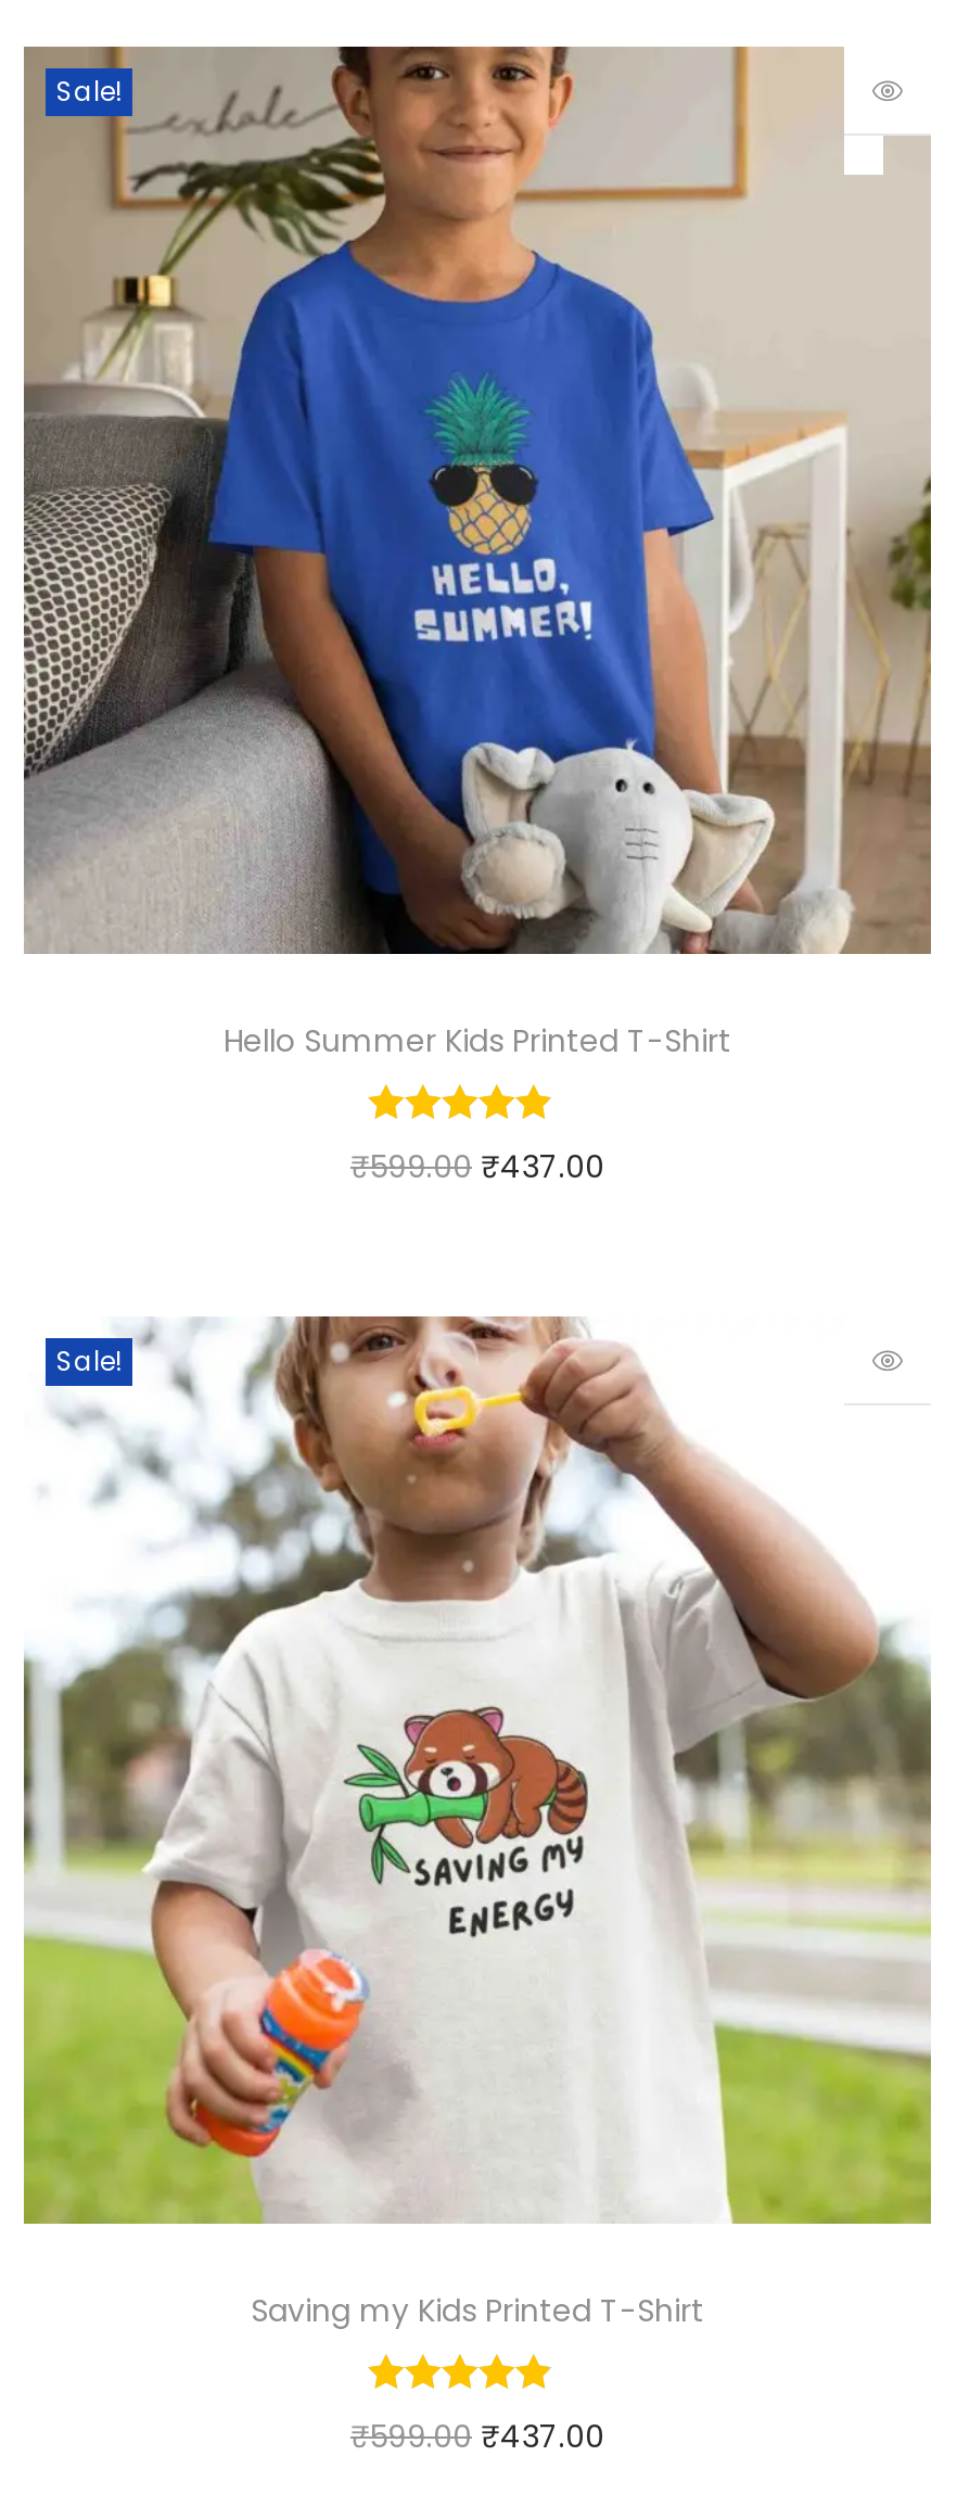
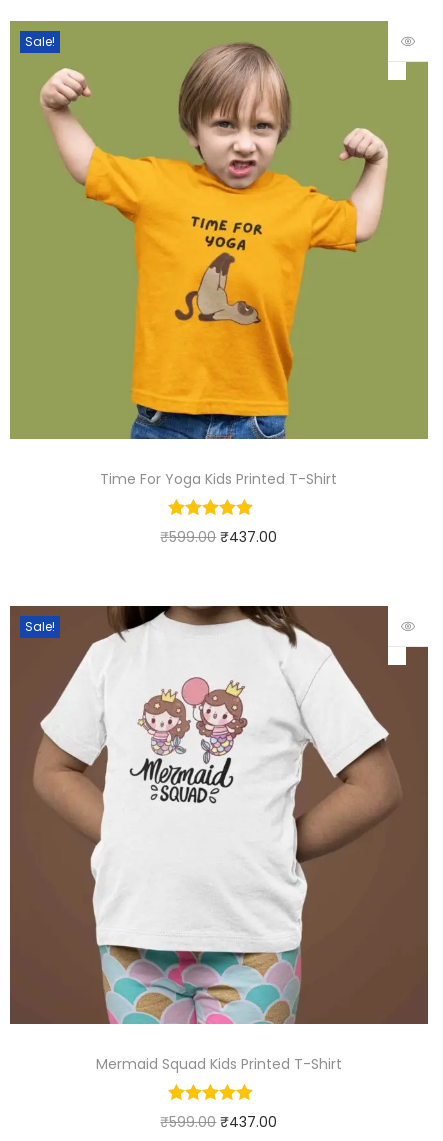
- [image]
- Hello Summer Kids Printed T-Shirt
+ [image]
+ Time For Yoga Kids Printed T-Shirt

- [image]
- Saving my Kids Printed T-Shirt
+ [image]
+ Mermaid Squad Kids Printed T-Shirt
